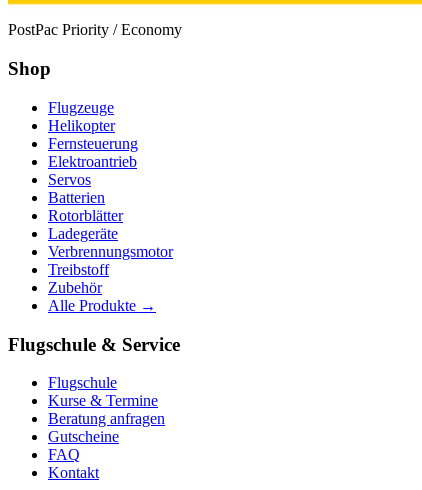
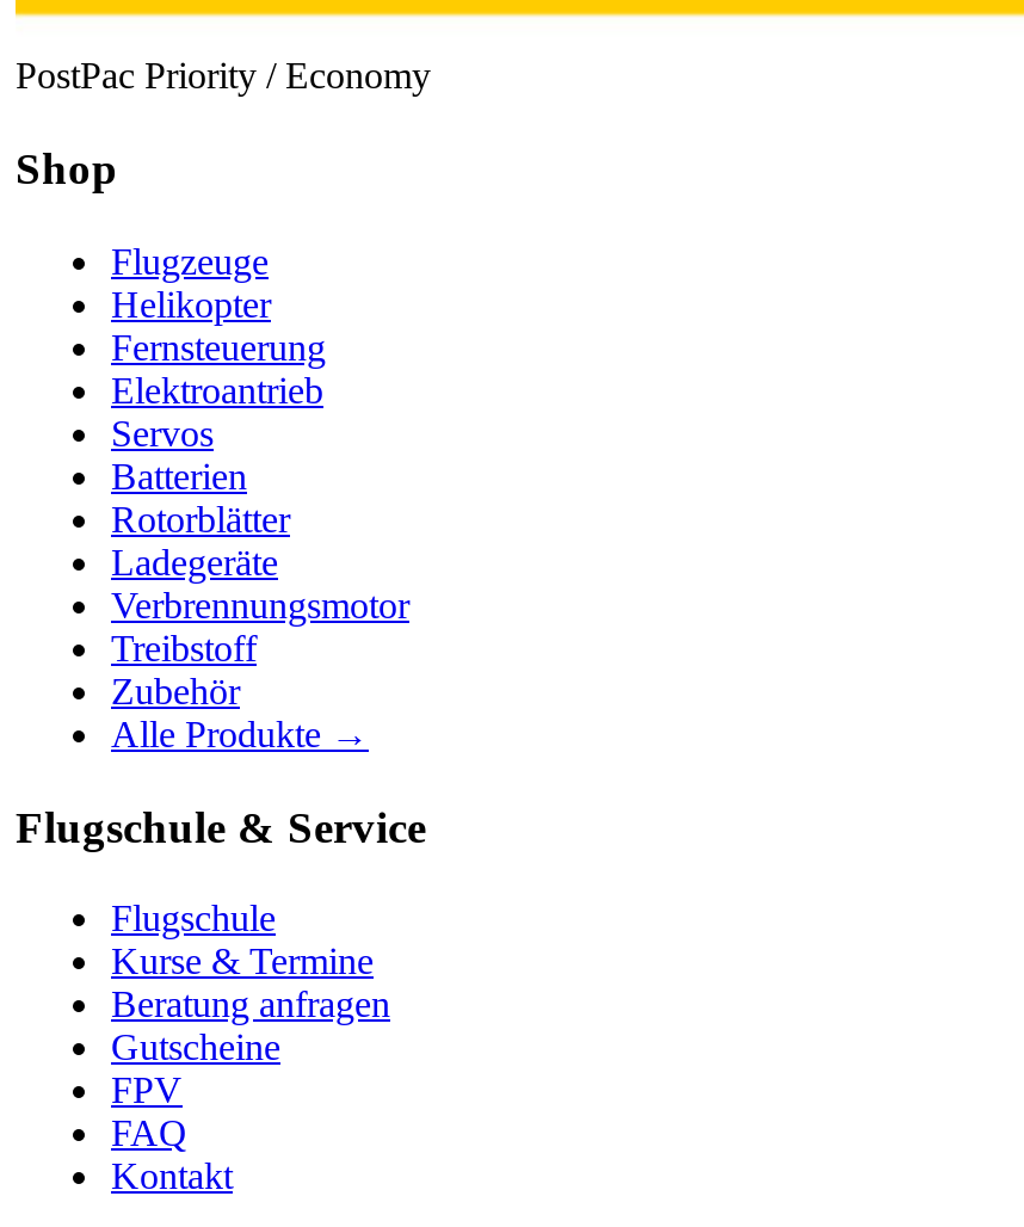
+ FPV
